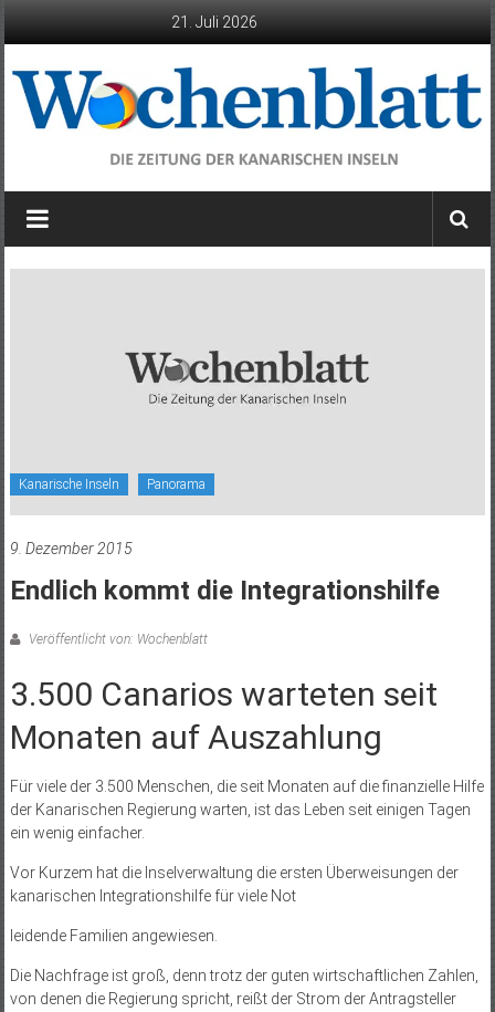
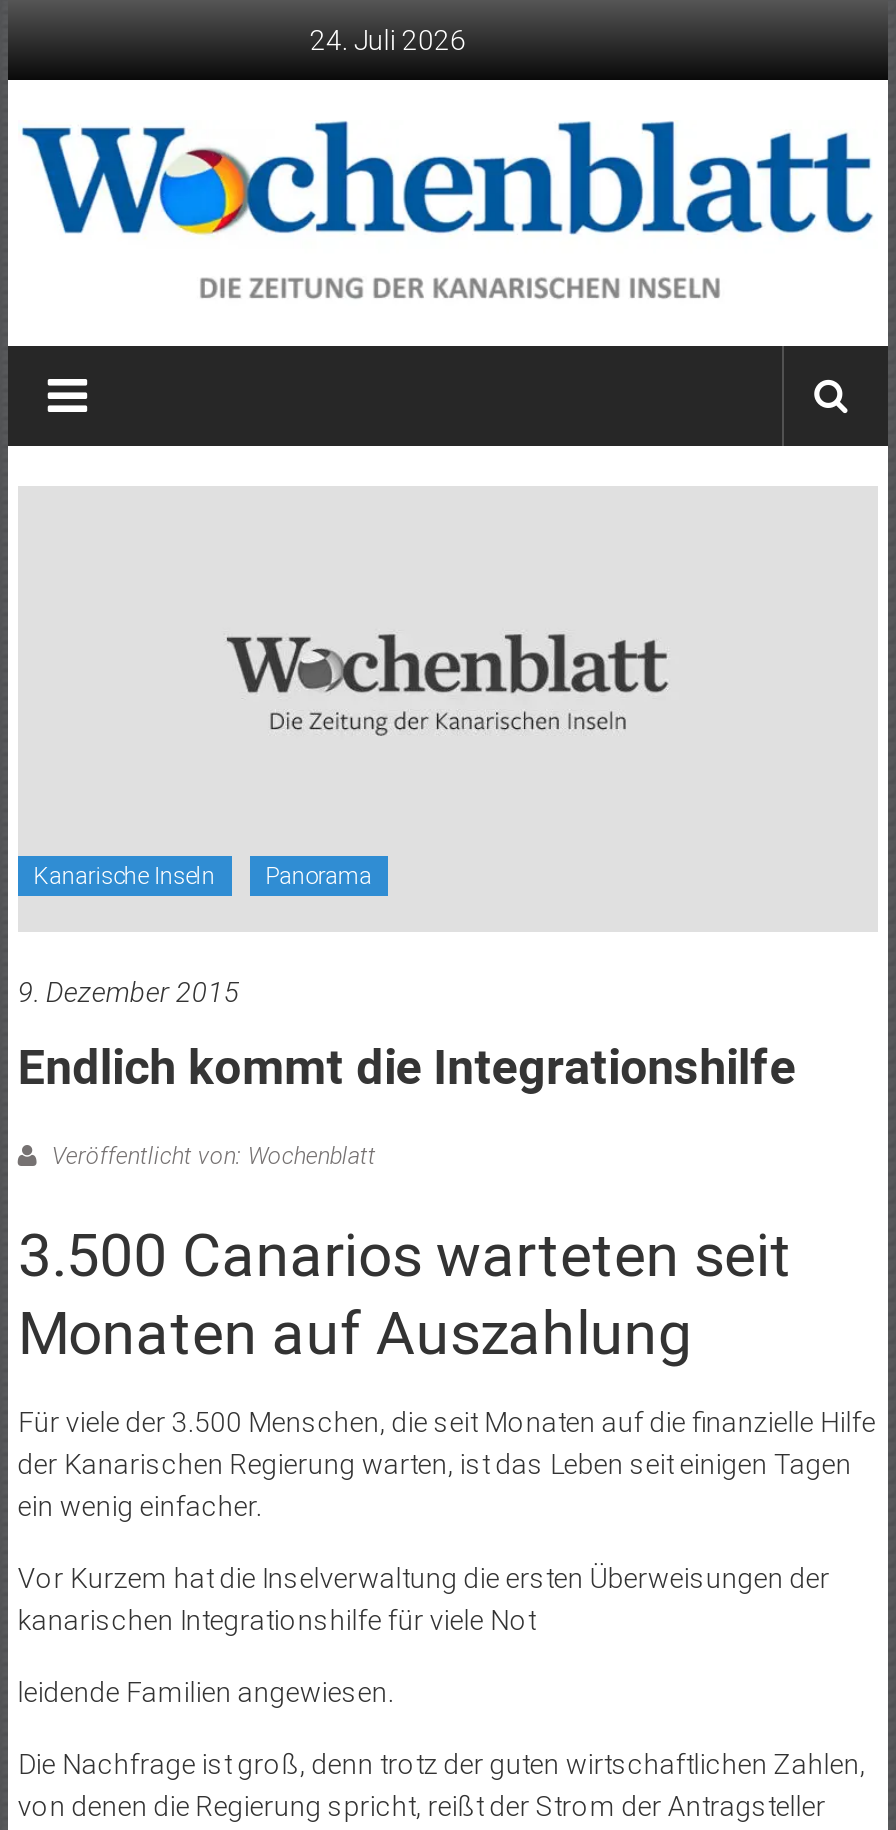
- 21. Juli 2026
+ 24. Juli 2026
